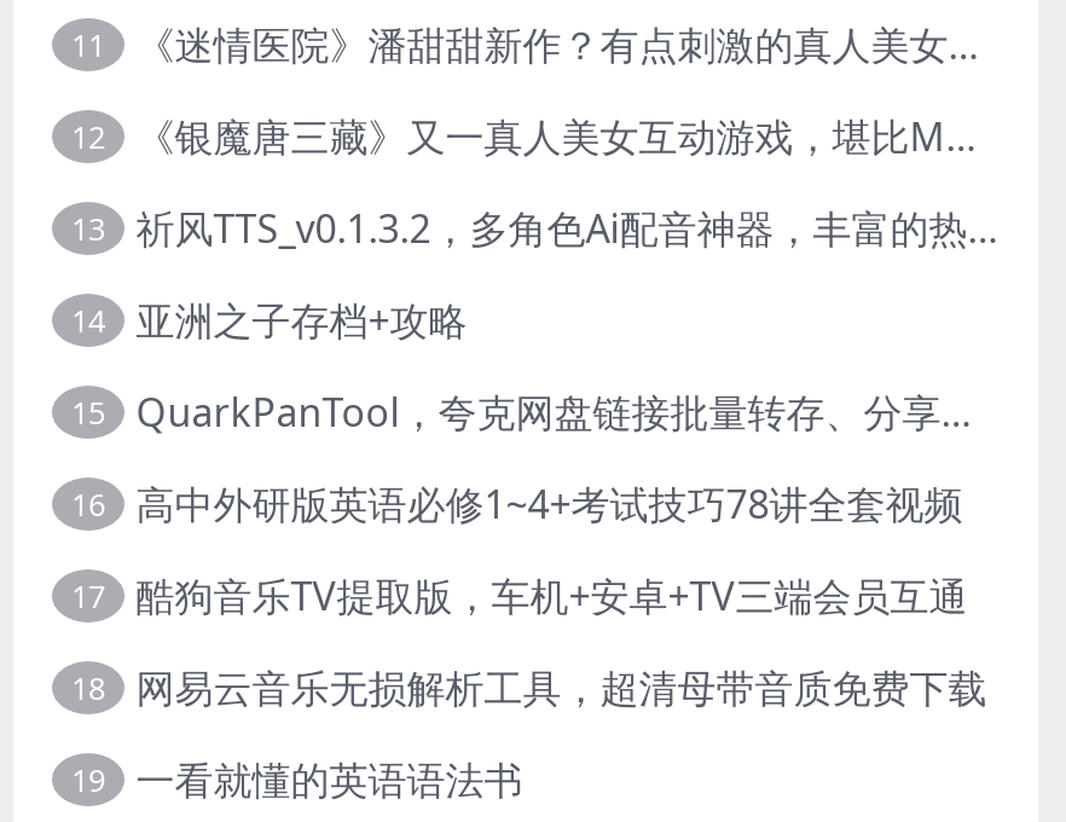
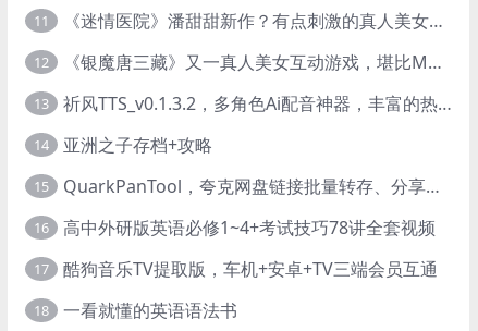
- 网易云音乐无损解析工具，超清母带音质免费下载
- 19
